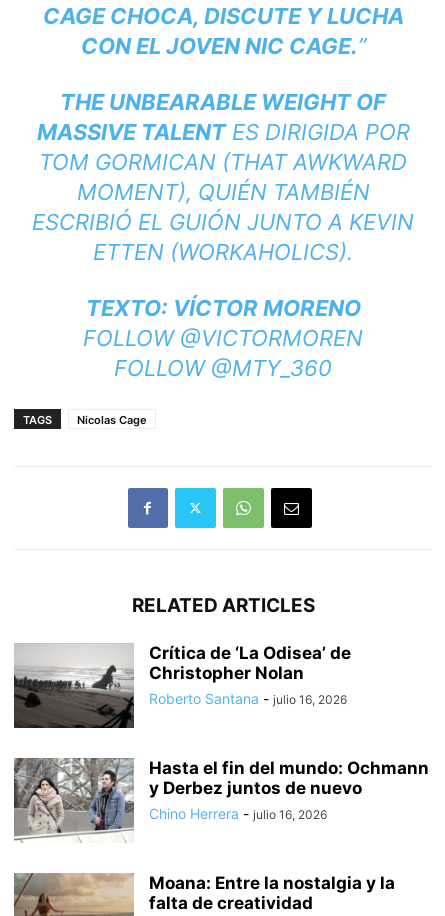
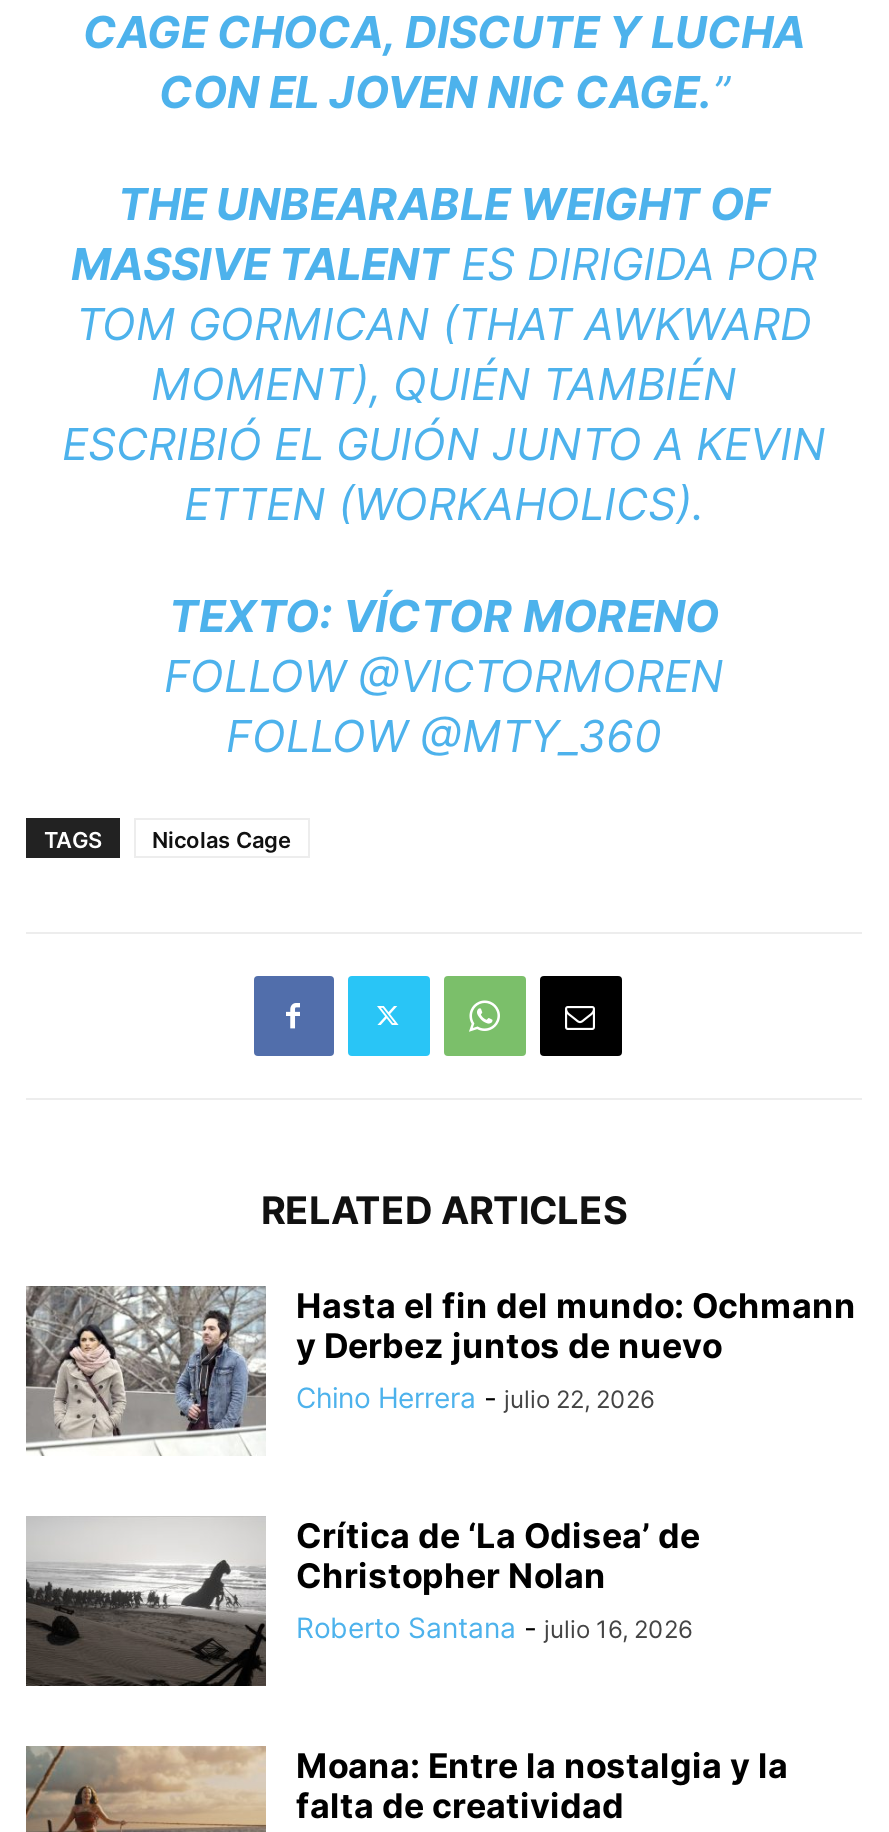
+ Chino Herrera - julio 22, 2026

moved down: [image] | Crítica de ‘La Odisea’ de | Christopher Nolan | Roberto Santana - julio 16, 2026

moved up: [image] | Hasta el fin del mundo: Ochmann | y Derbez juntos de nuevo

- Chino Herrera - julio 16, 2026
